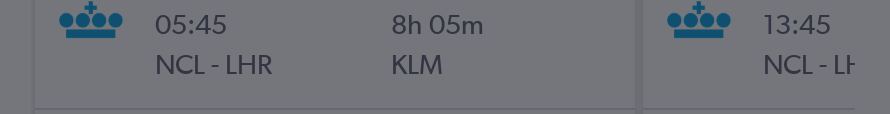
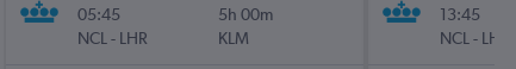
- 8h 05m
+ 5h 00m
